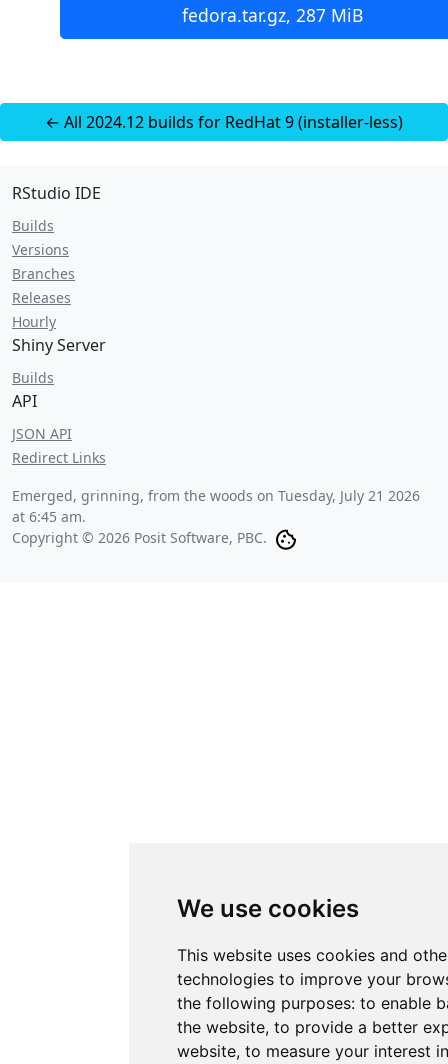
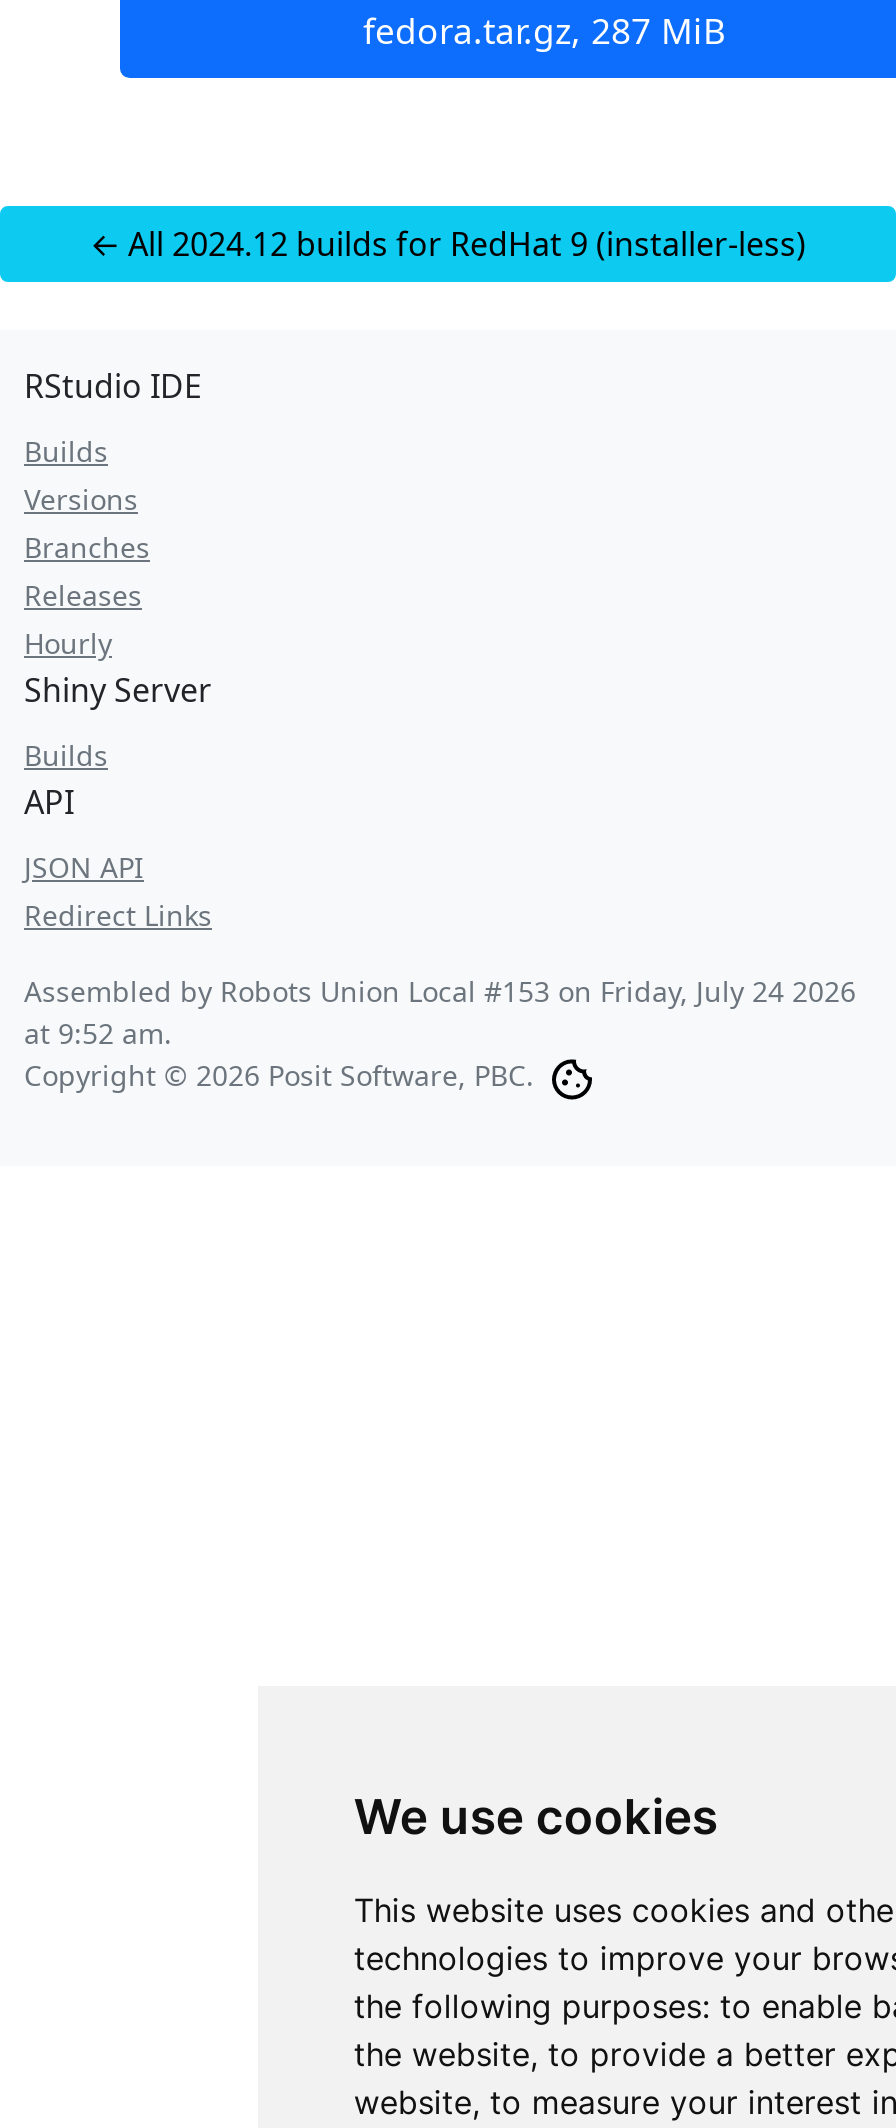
- Emerged, grinning, from the woods on Tuesday, July 21 2026
- at 6:45 am.
+ Assembled by Robots Union Local #153 on Friday, July 24 2026
+ at 9:52 am.
